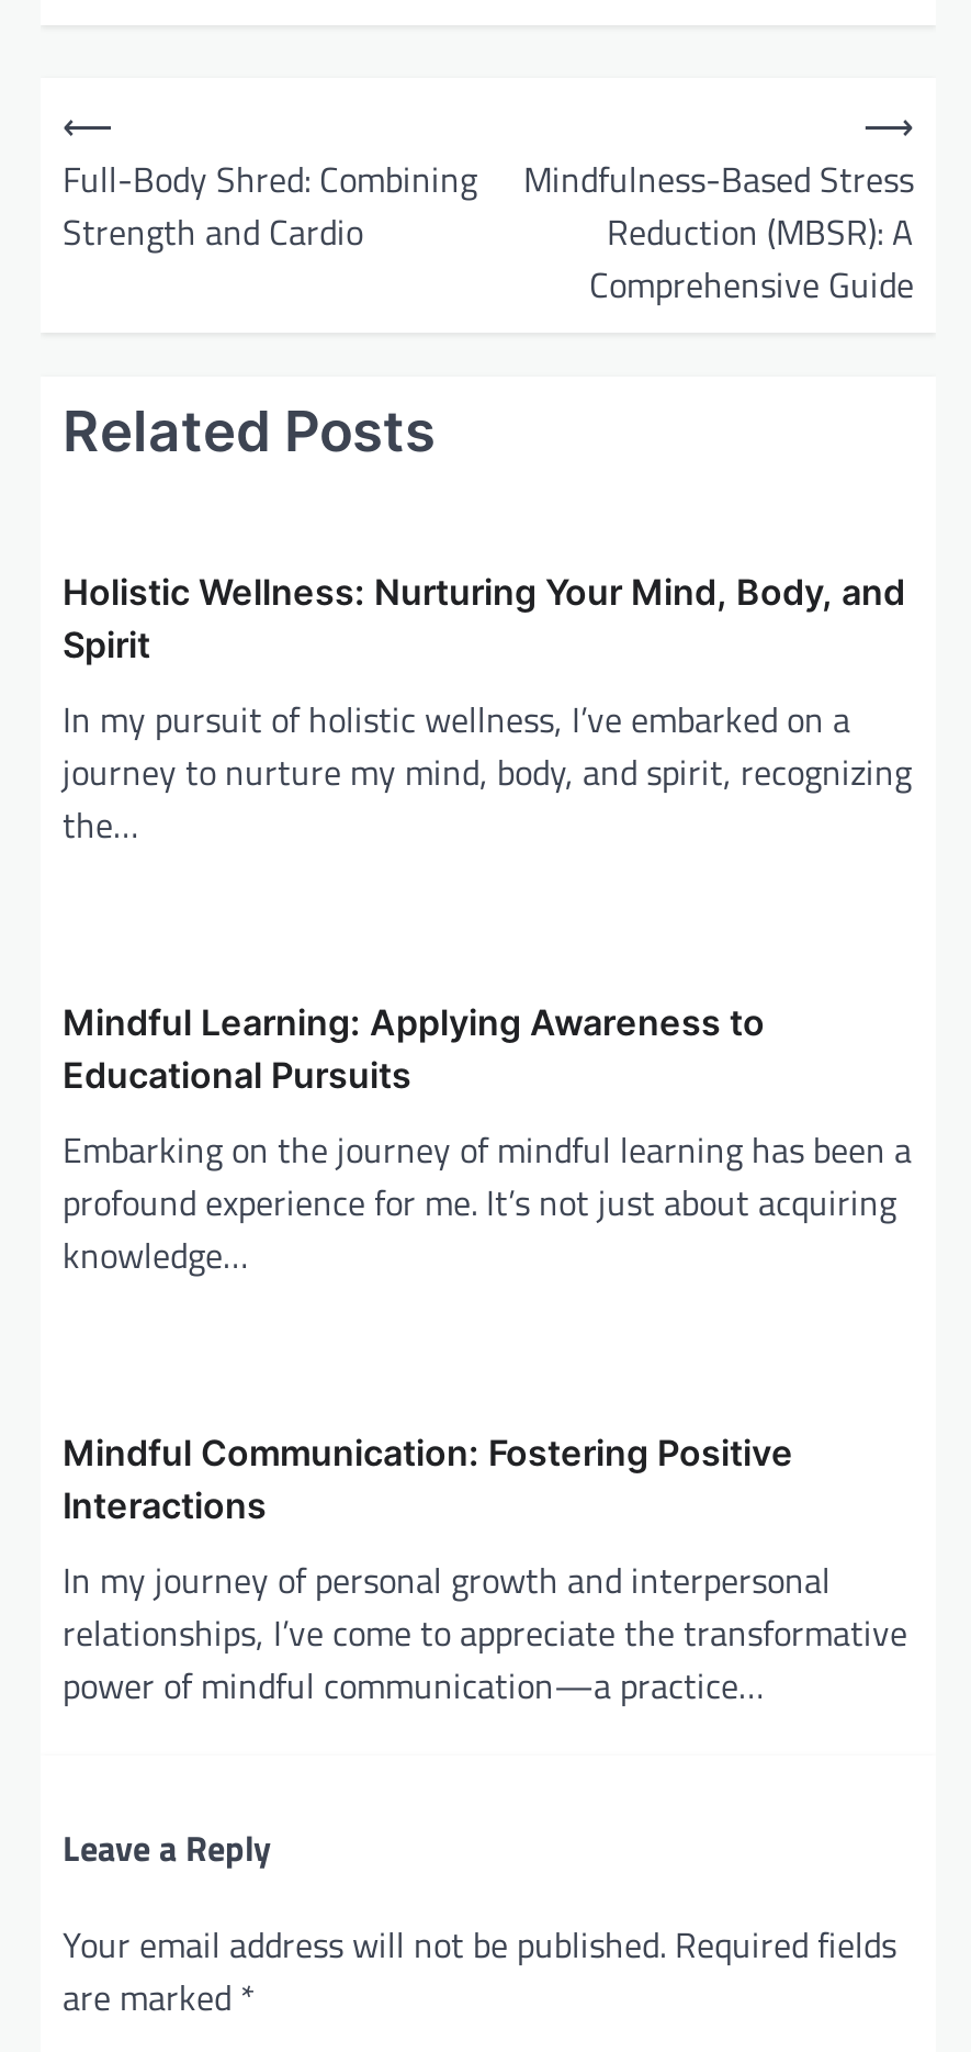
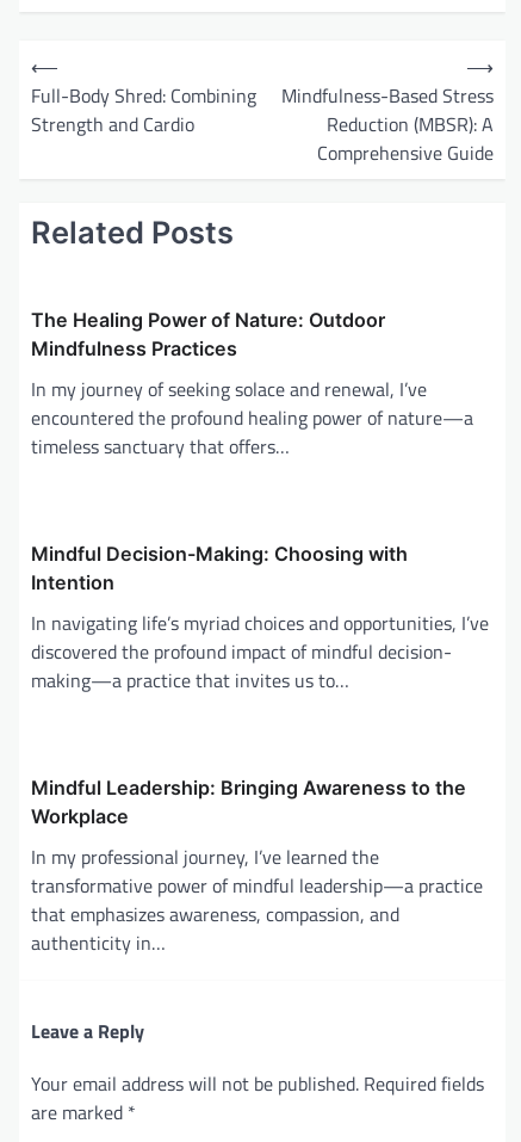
- Holistic Wellness: Nurturing Your Mind, Body, and
- Spirit
+ The Healing Power of Nature: Outdoor
+ Mindfulness Practices

- In my pursuit of holistic wellness, I’ve embarked on a
- journey to nurture my mind, body, and spirit, recognizing
- the…
+ In my journey of seeking solace and renewal, I’ve
+ encountered the profound healing power of nature—a
+ timeless sanctuary that offers…

- Mindful Learning: Applying Awareness to
- Educational Pursuits
+ Mindful Decision-Making: Choosing with
+ Intention

- Embarking on the journey of mindful learning has been a
- profound experience for me. It’s not just about acquiring
- knowledge…
+ In navigating life’s myriad choices and opportunities, I’ve
+ discovered the profound impact of mindful decision-
+ making—a practice that invites us to…

- Mindful Communication: Fostering Positive
- Interactions
+ Mindful Leadership: Bringing Awareness to the
+ Workplace

- In my journey of personal growth and interpersonal
- relationships, I’ve come to appreciate the transformative
- power of mindful communication—a practice…
+ In my professional journey, I’ve learned the
+ transformative power of mindful leadership—a practice
+ that emphasizes awareness, compassion, and
+ authenticity in…
